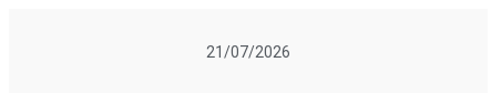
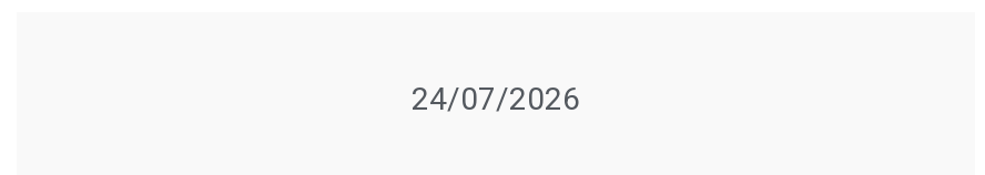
- 21/07/2026
+ 24/07/2026
